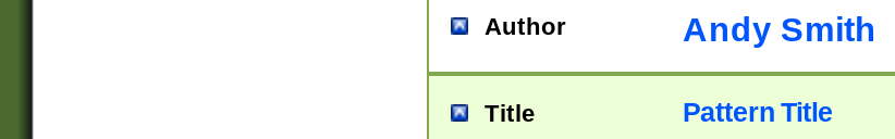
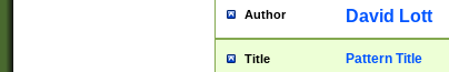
- Andy Smith
+ David Lott
